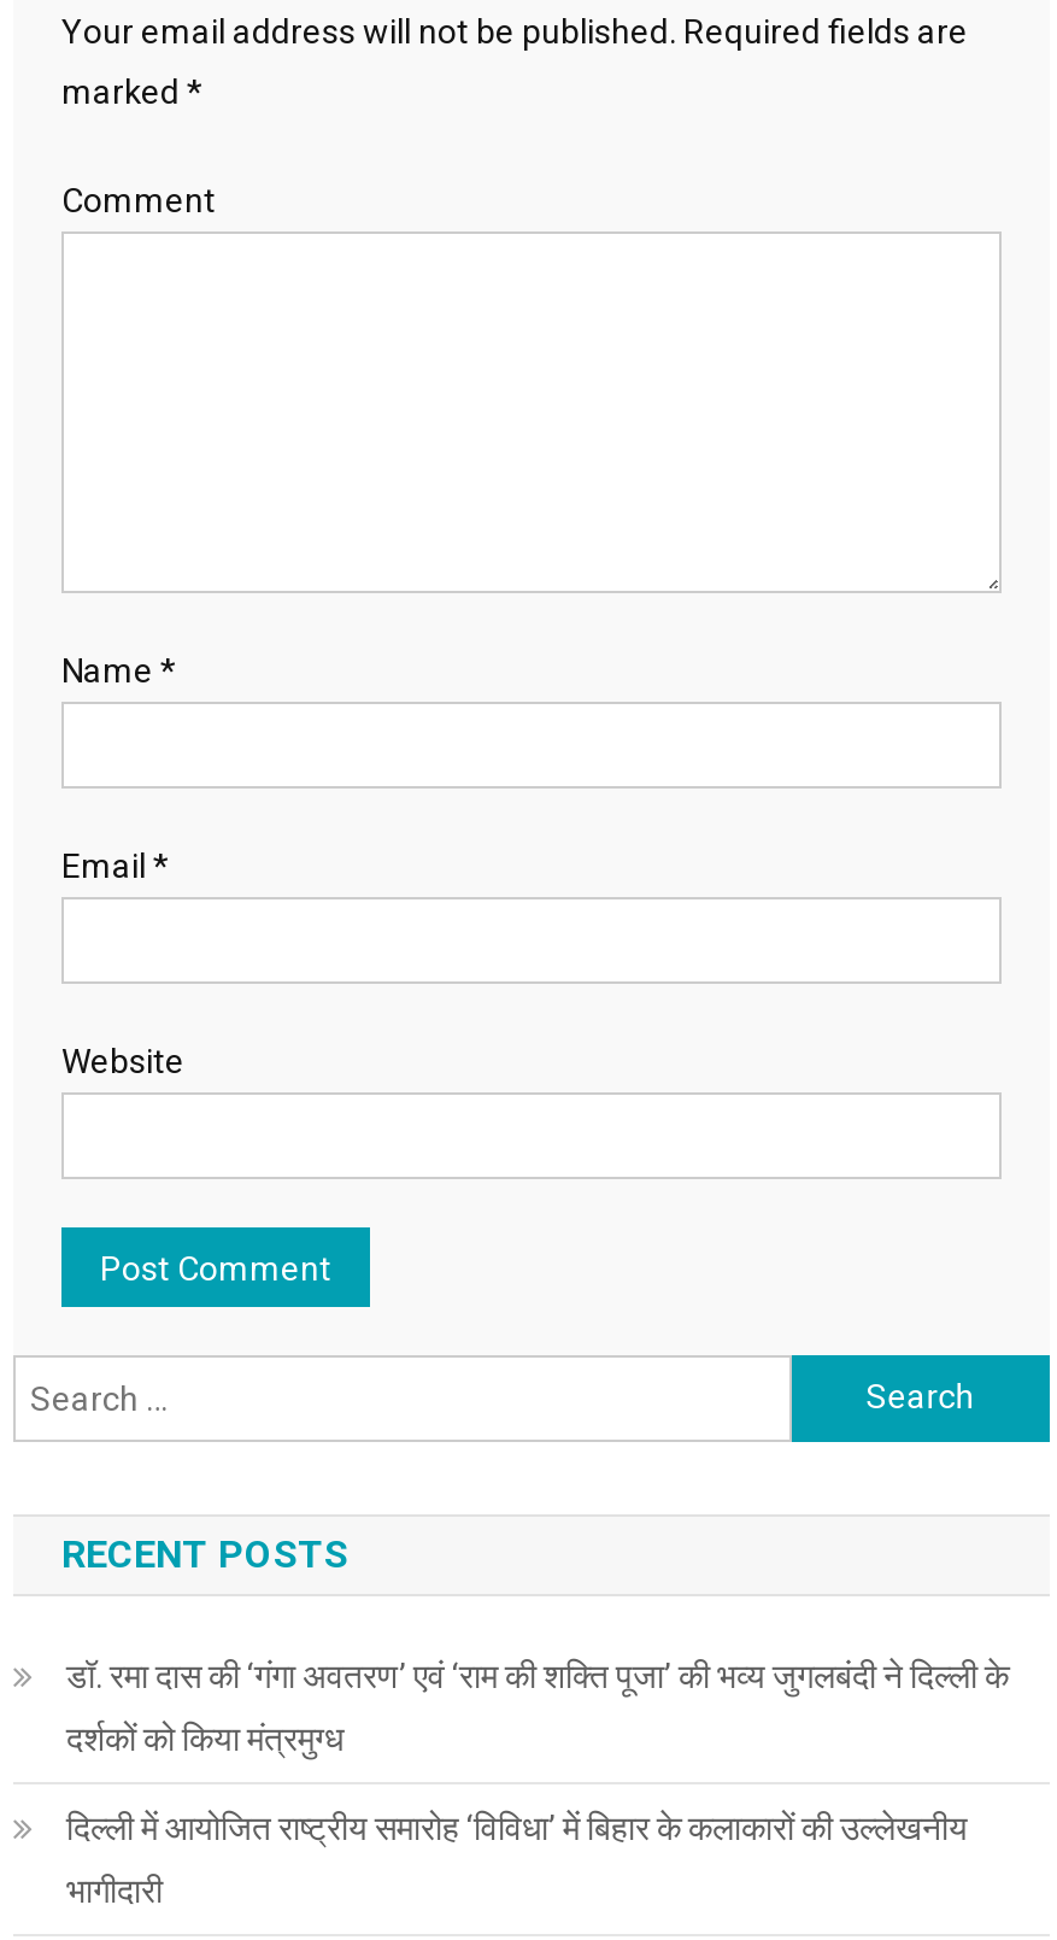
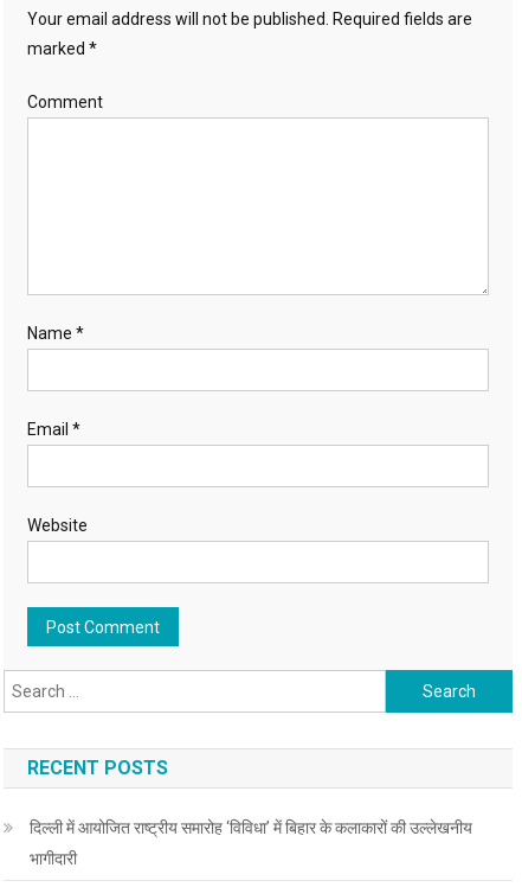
- डॉ. रमा दास की ‘गंगा अवतरण’ एवं ‘राम की शक्ति पूजा’ की भव्य जुगलबंदी ने दिल्ली के
- दर्शकों को किया मंत्रमुग्ध
